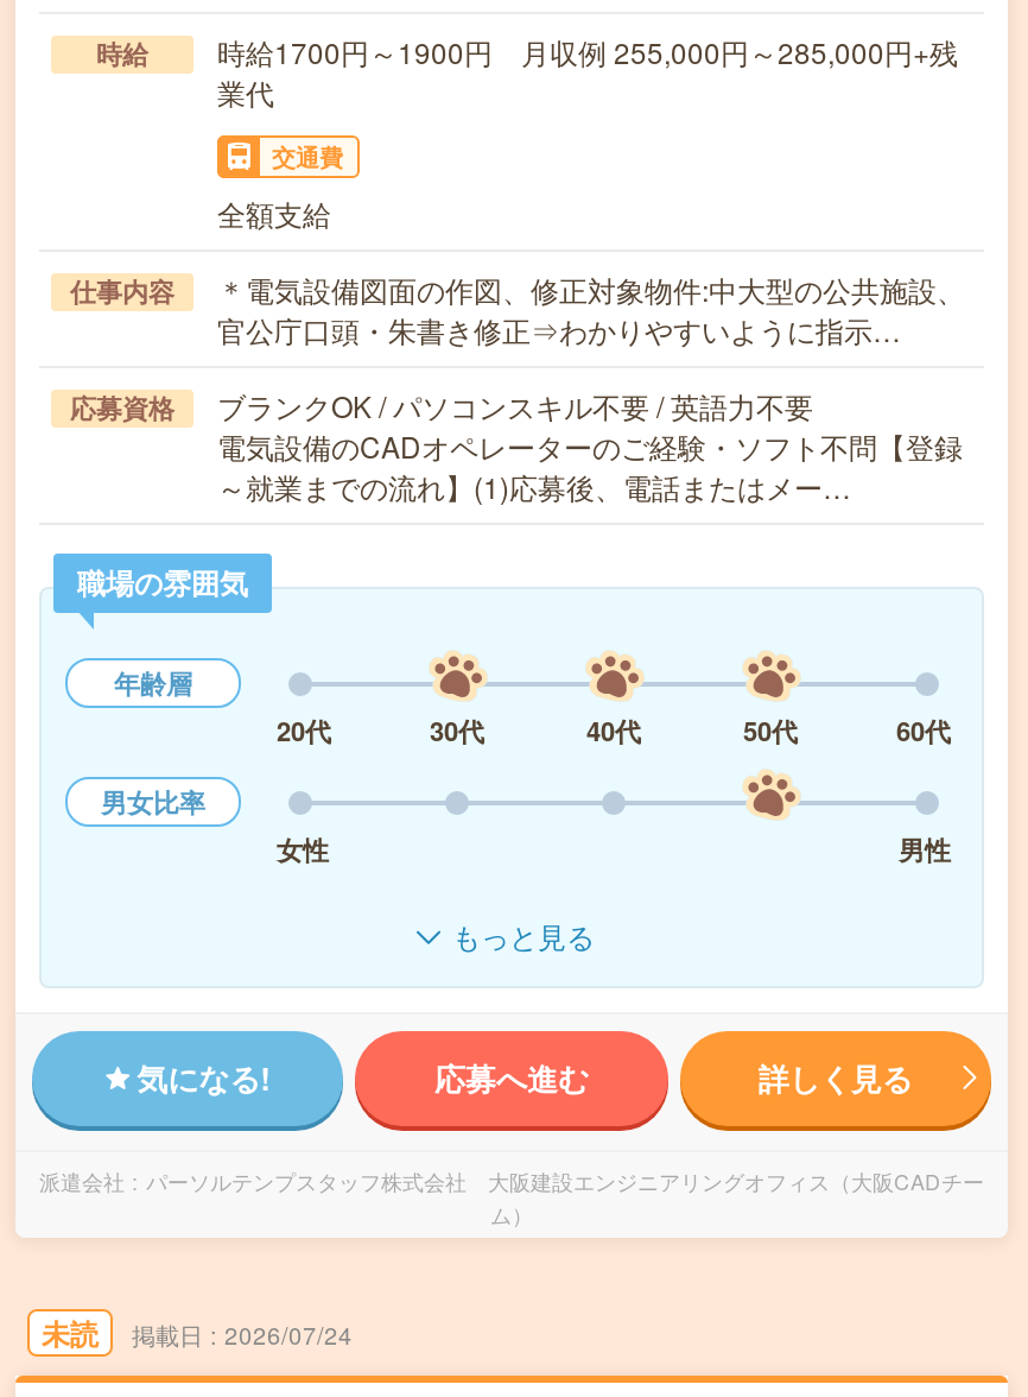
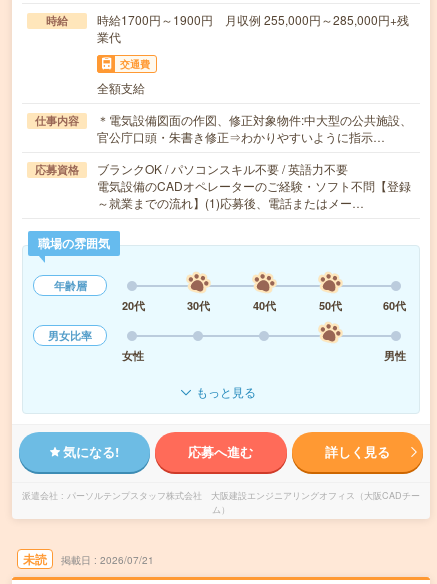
- 2026/07/24
+ 2026/07/21
